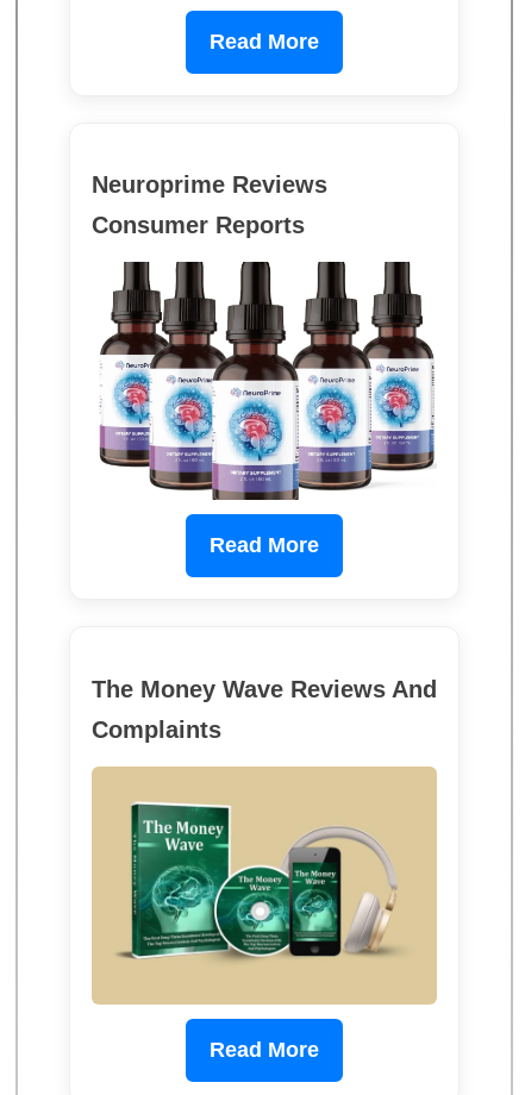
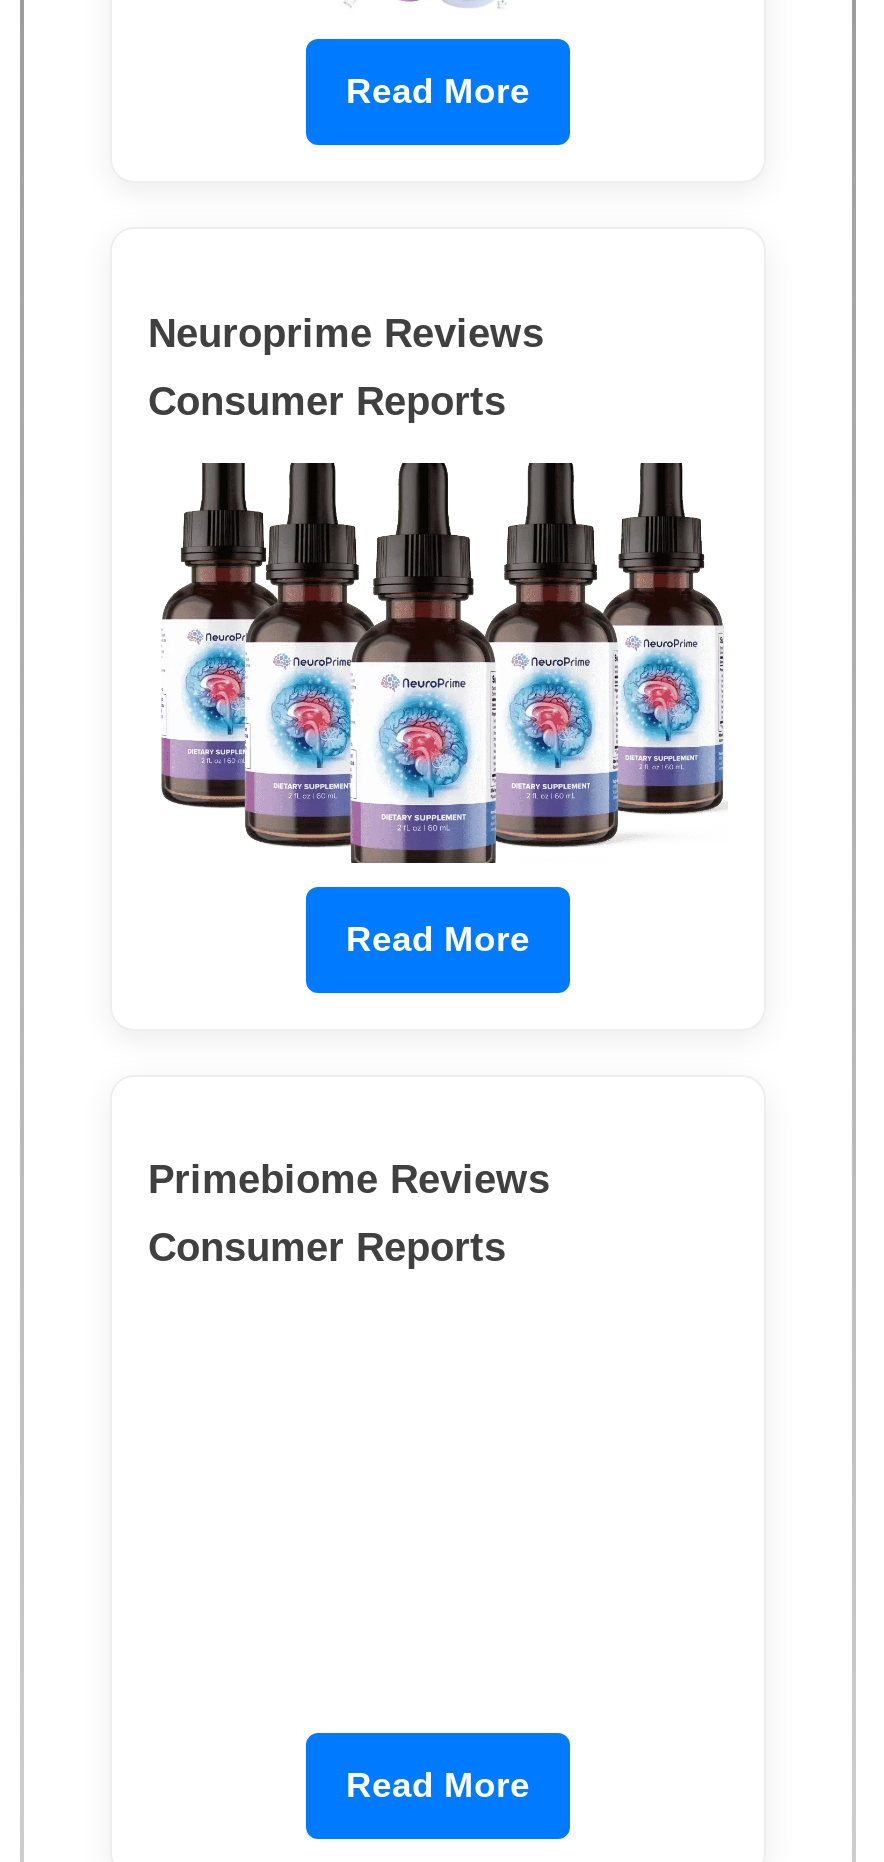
- The Money Wave Reviews And
+ Primebiome Reviews

- Complaints
+ Consumer Reports

- [image]
